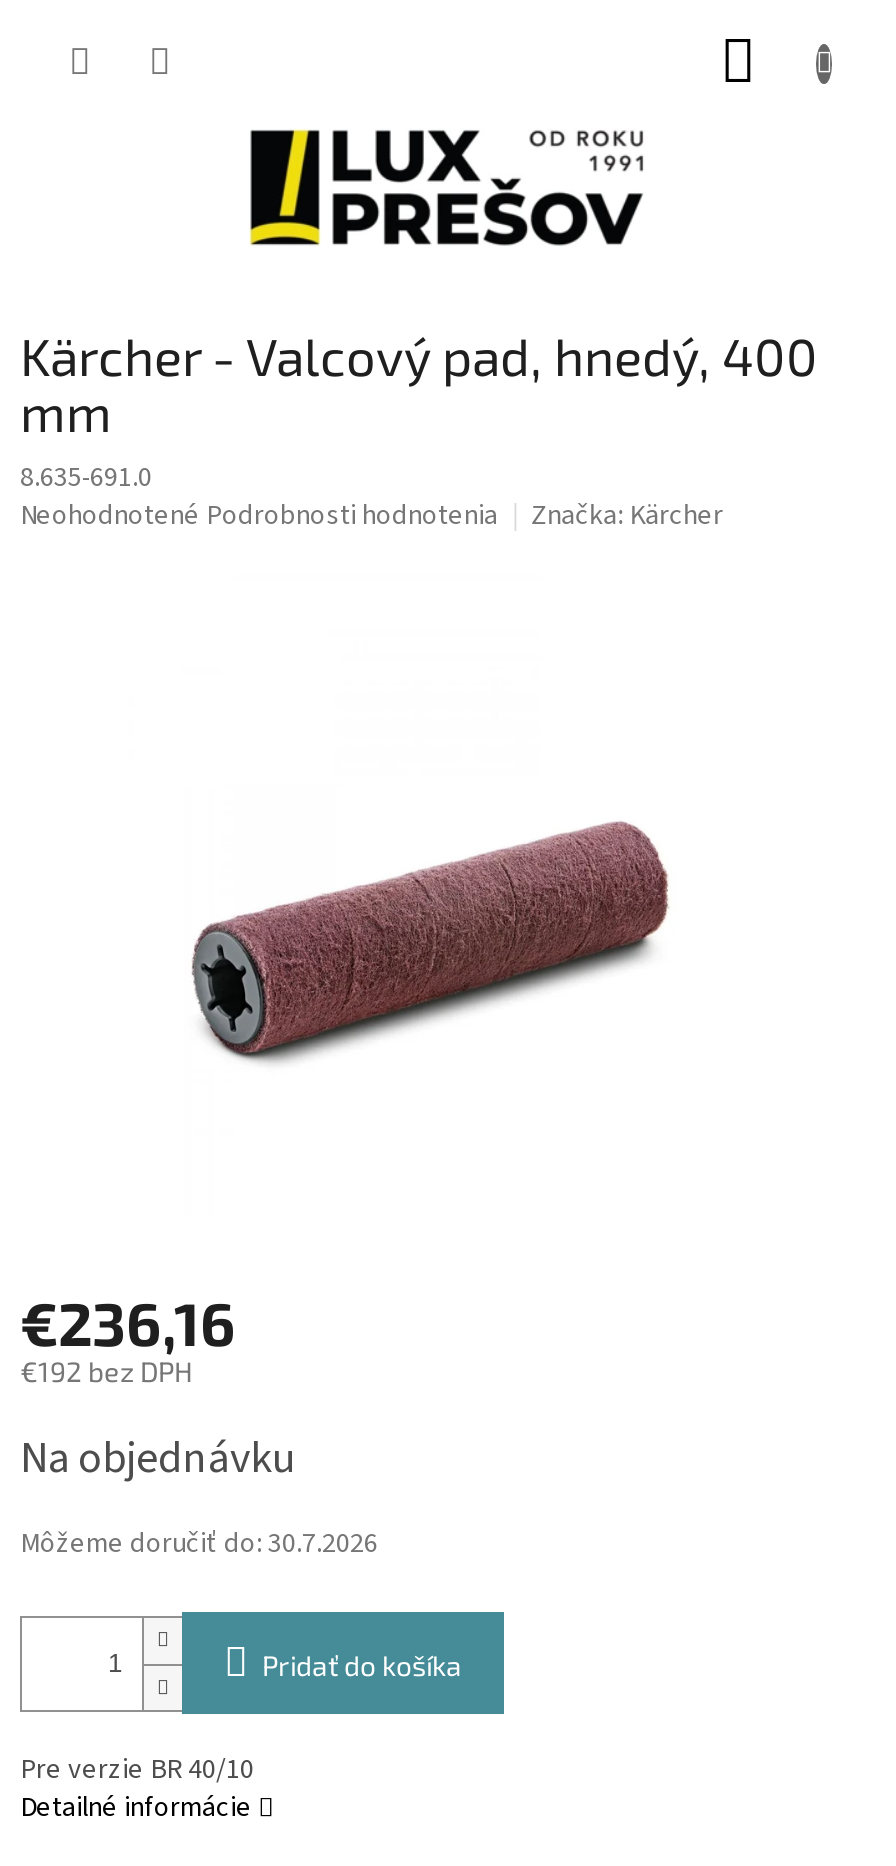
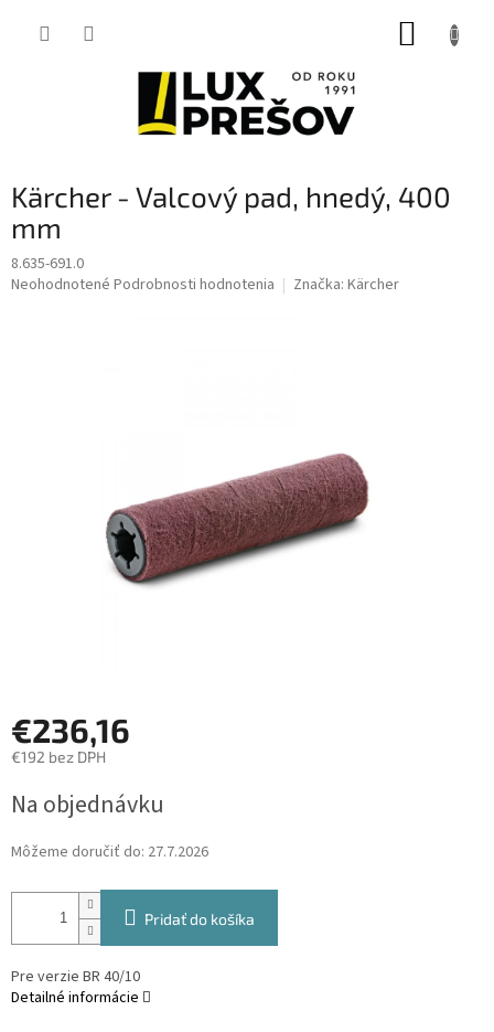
- Môžeme doručiť do: 30.7.2026
+ Môžeme doručiť do: 27.7.2026
